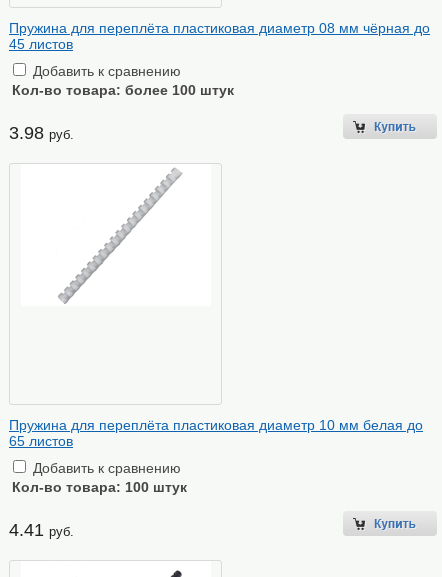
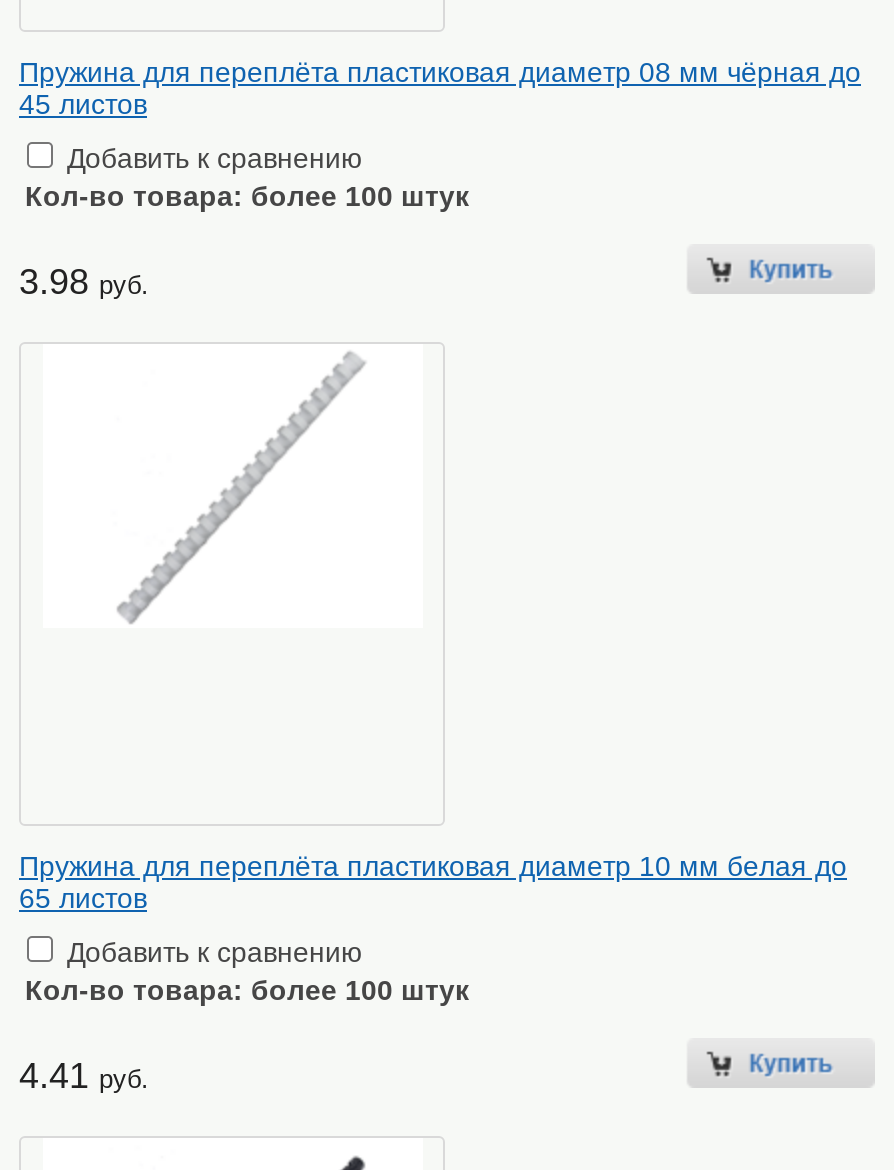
- Кол-во товара: 100 штук
+ Кол-во товара: более 100 штук
